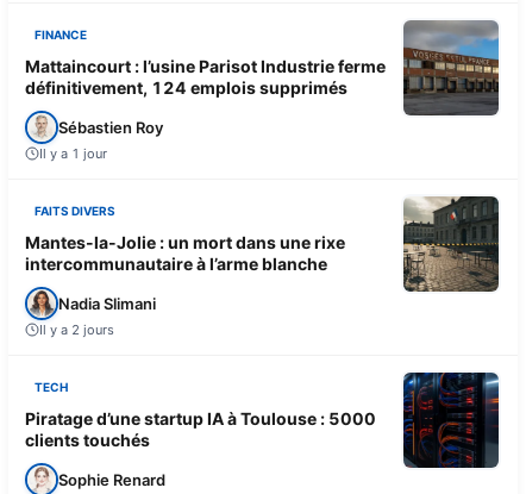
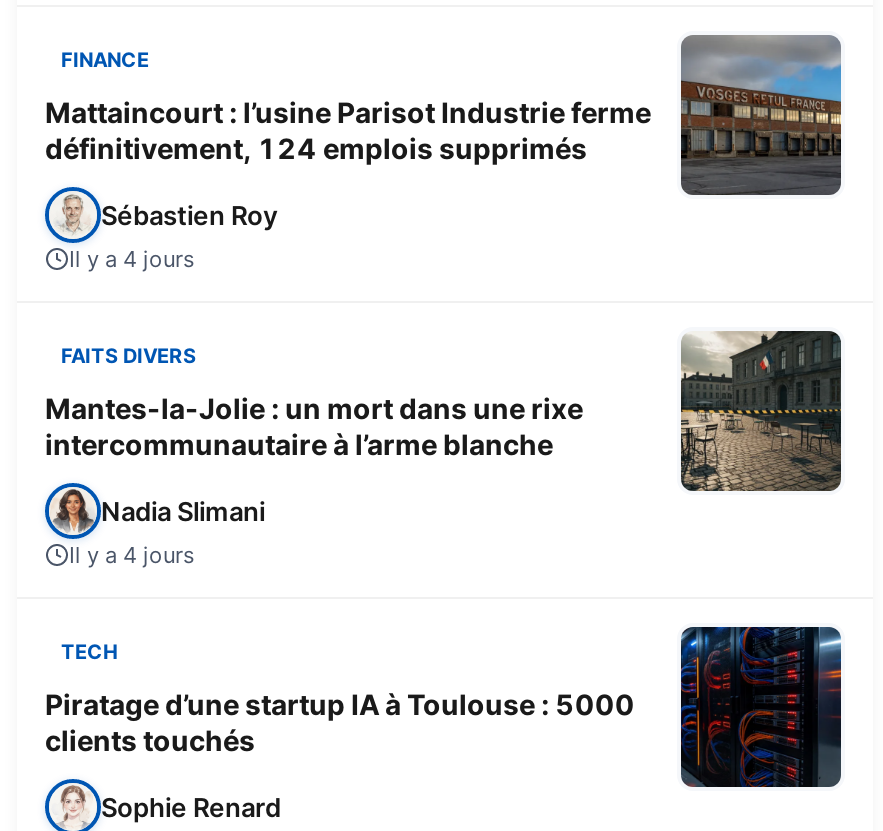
- Il y a 1 jour
+ Il y a 4 jours

- Il y a 2 jours
+ Il y a 4 jours
